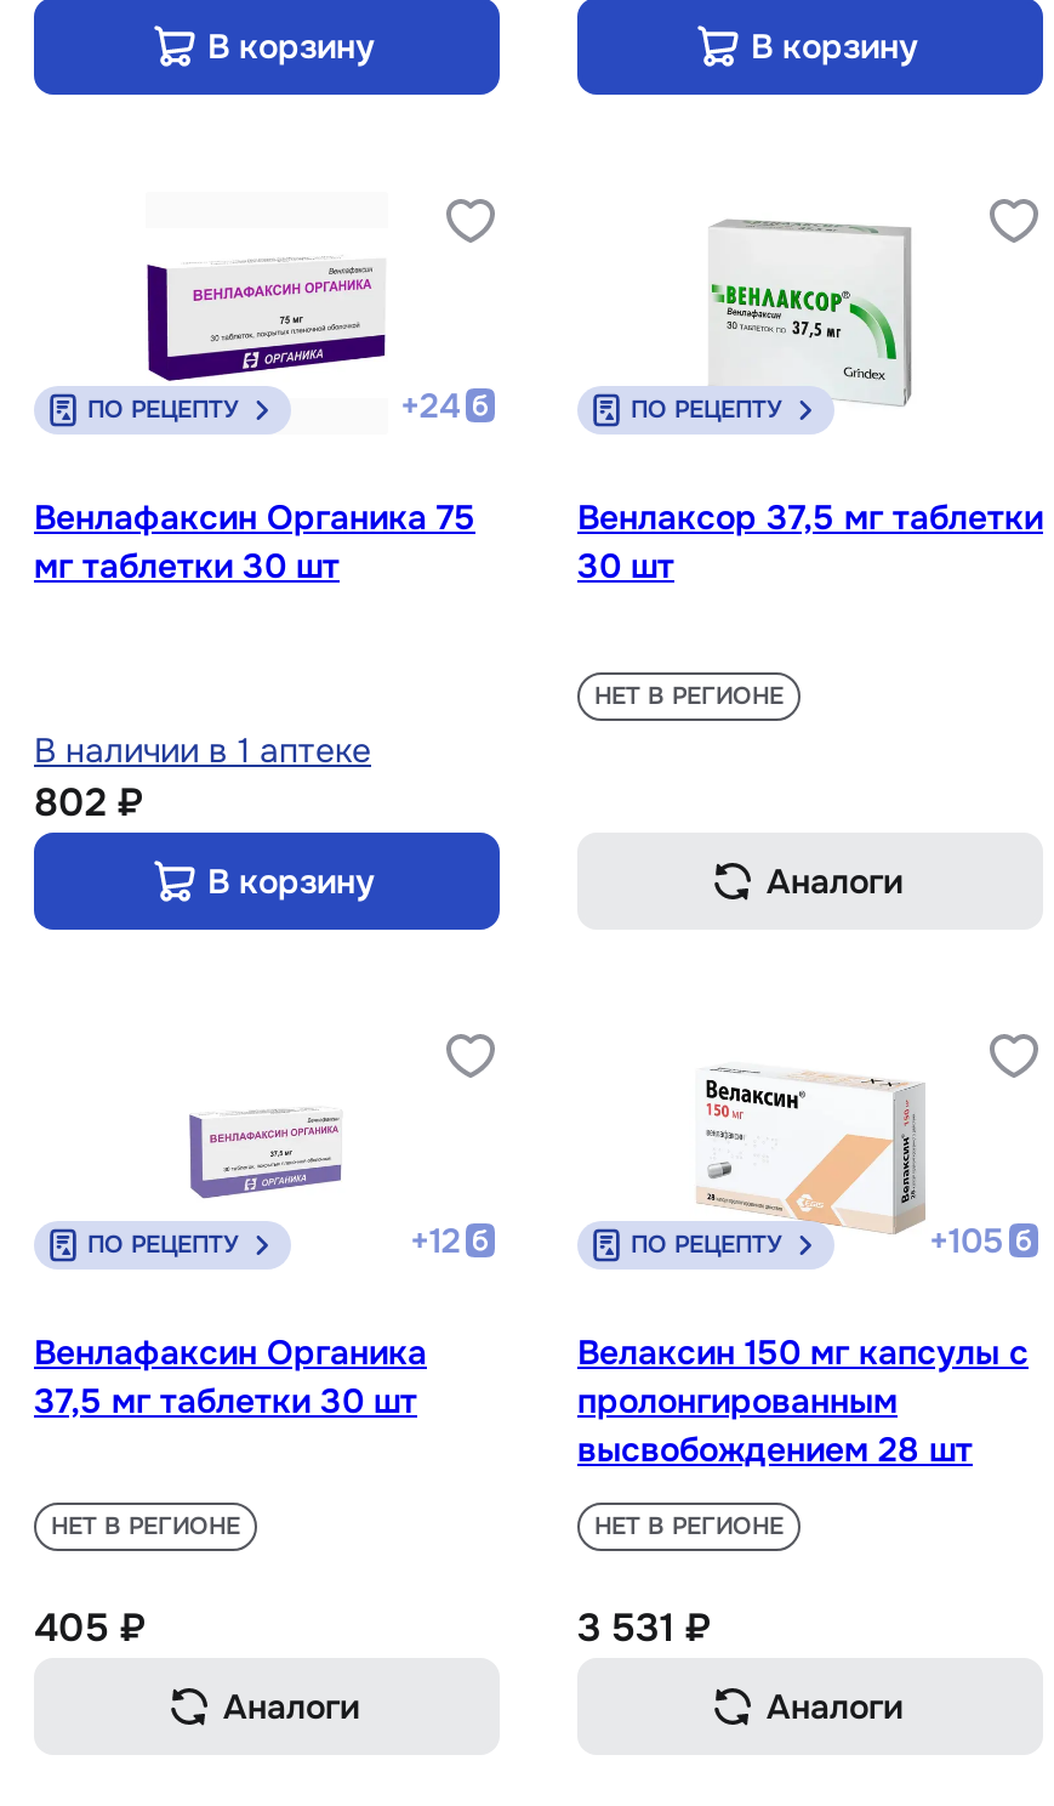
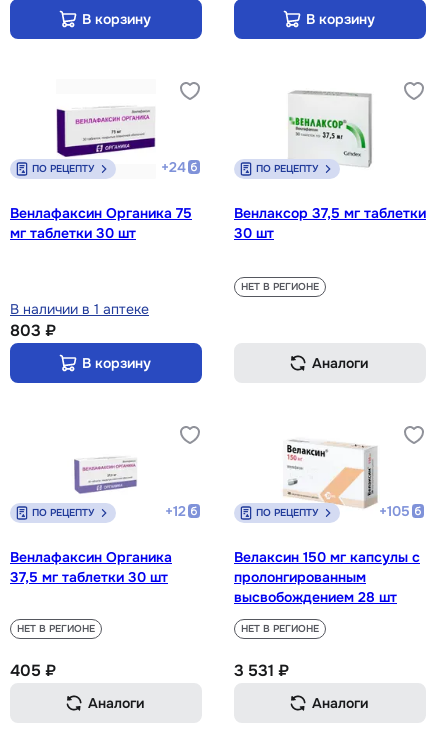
- 802 ₽
+ 803 ₽
